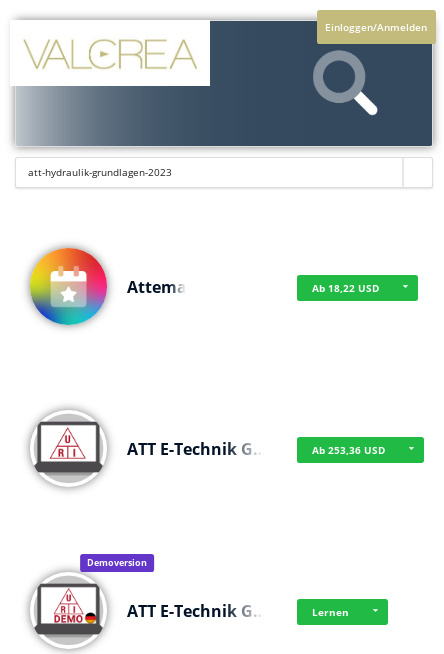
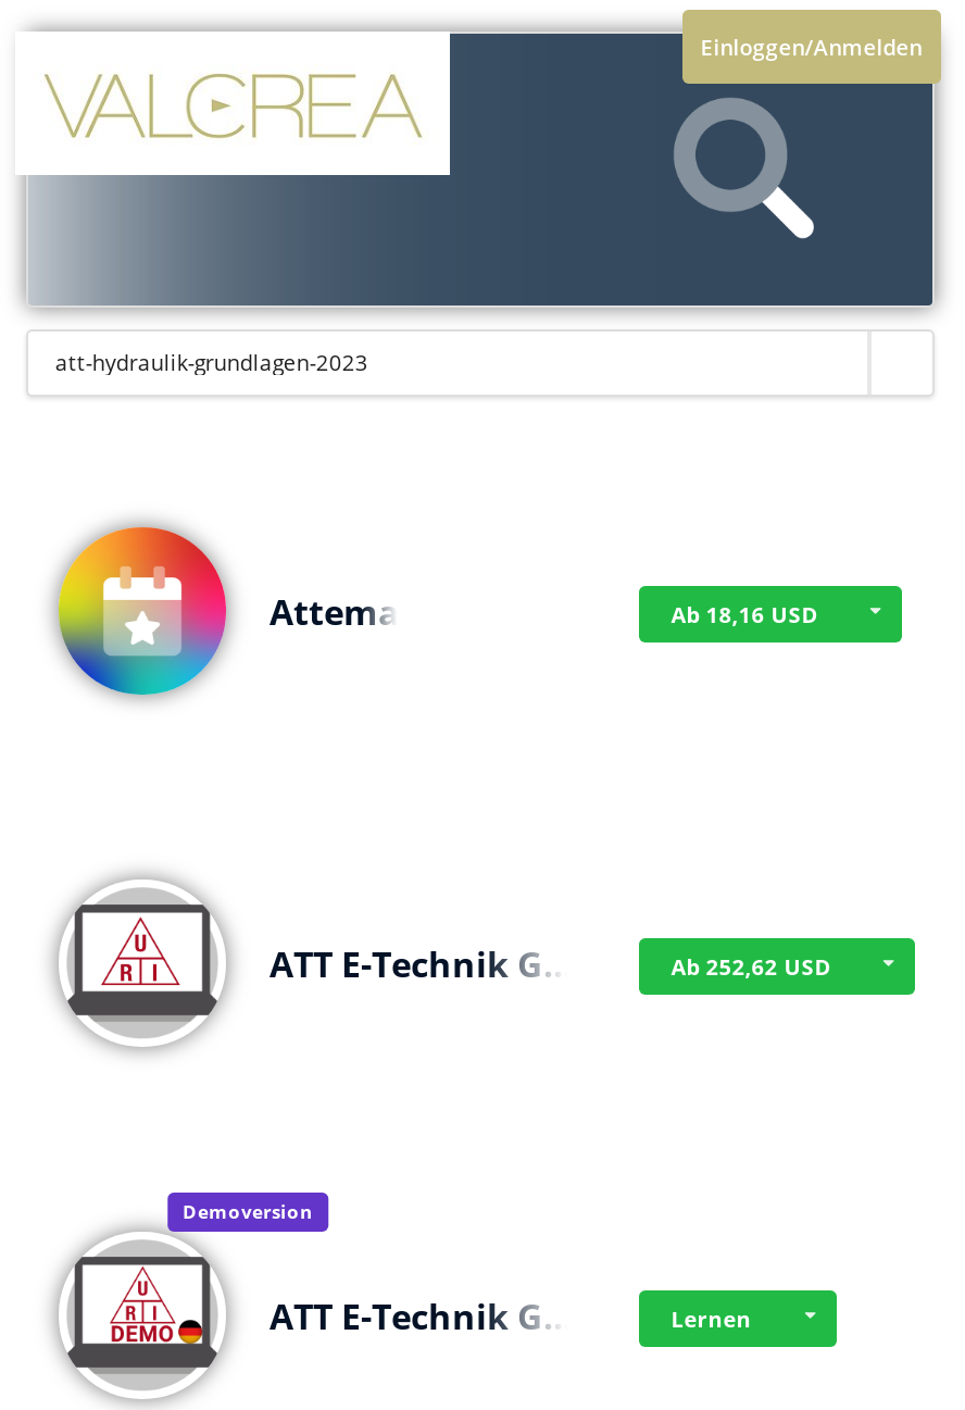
- Ab 18,22 USD
+ Ab 18,16 USD

- Ab 253,36 USD
+ Ab 252,62 USD
